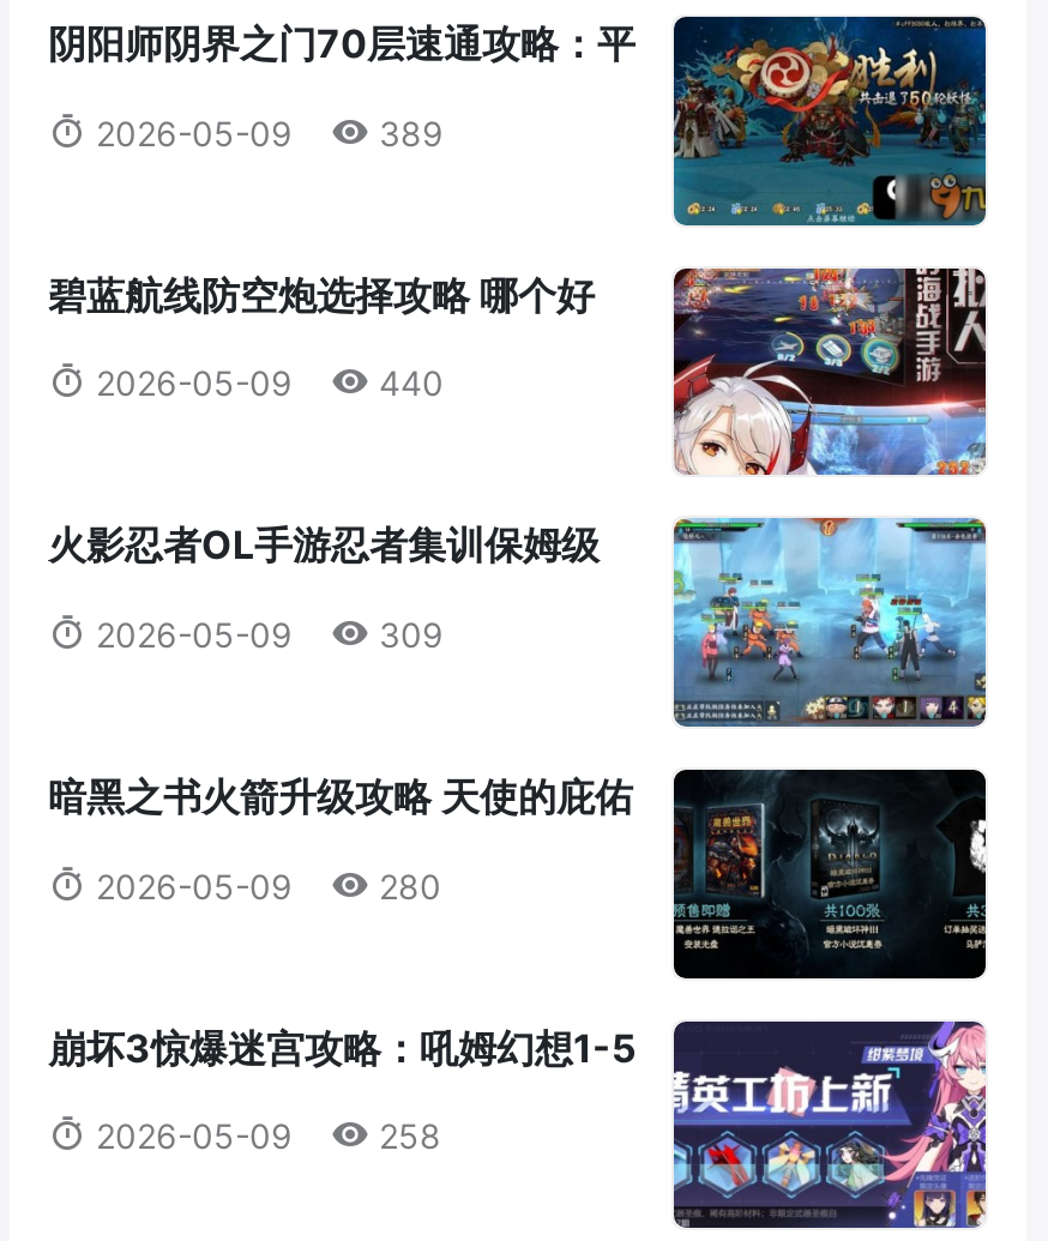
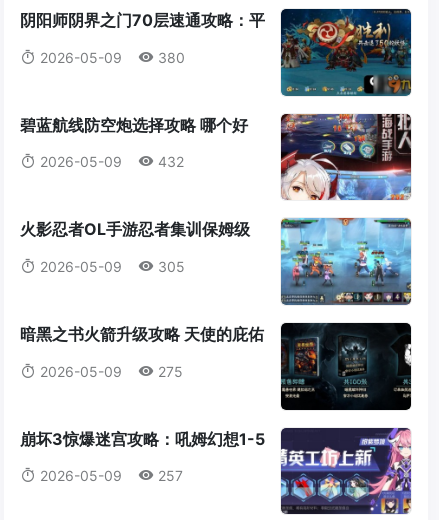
- 389
+ 380

- 440
+ 432

- 309
+ 305

- 280
+ 275

- 258
+ 257
